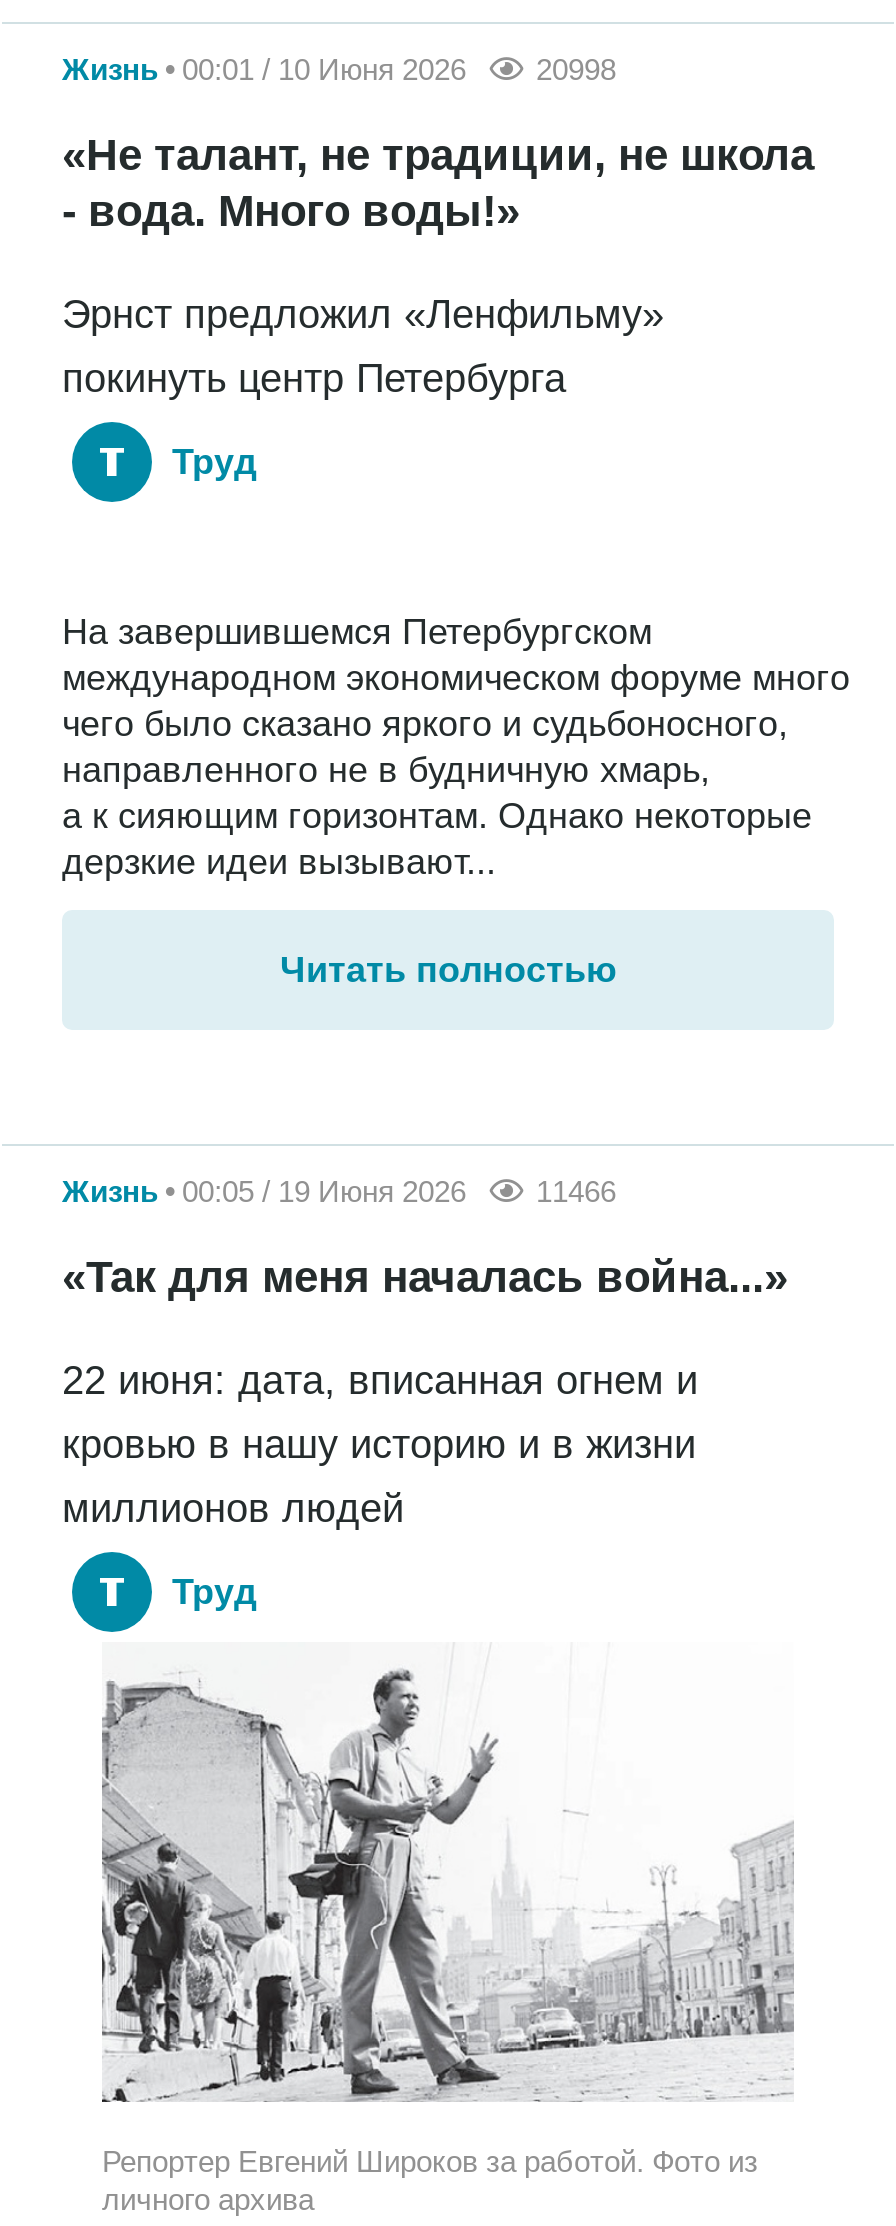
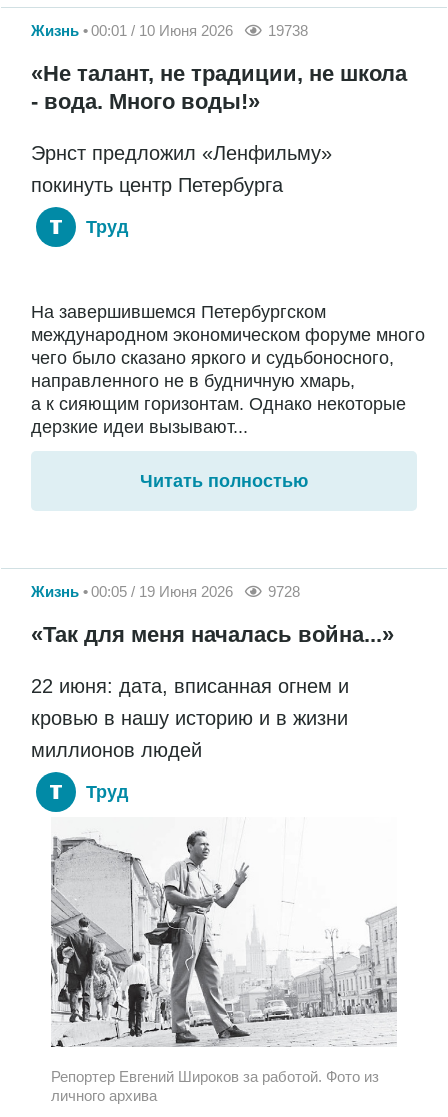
- 20998
+ 19738

- 11466
+ 9728
